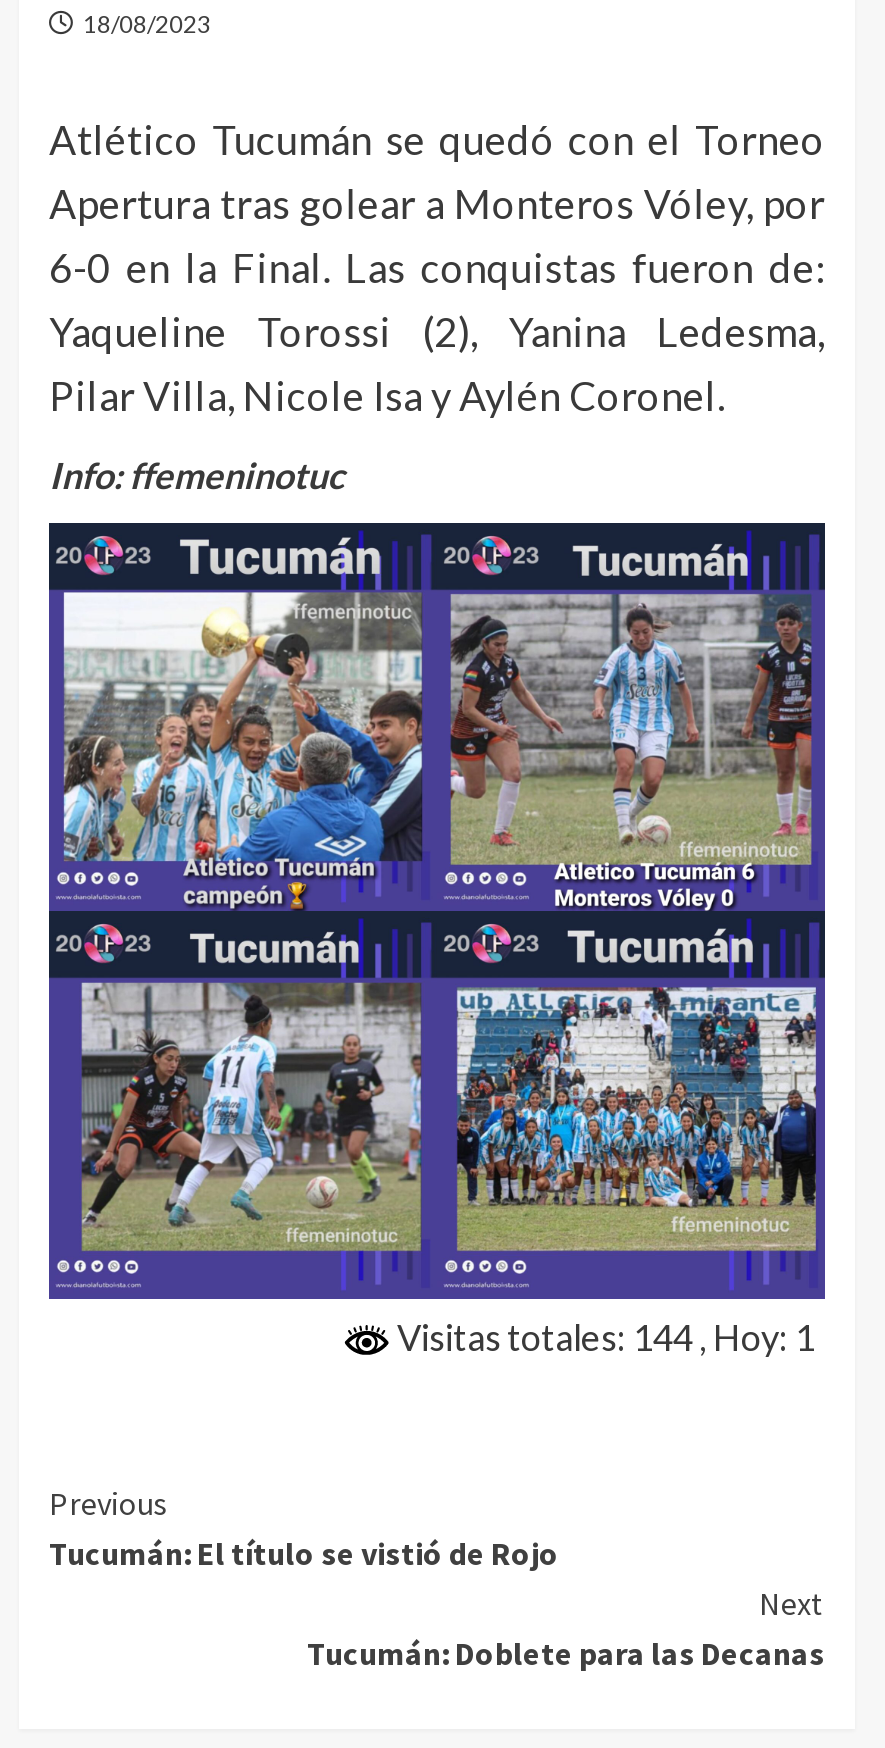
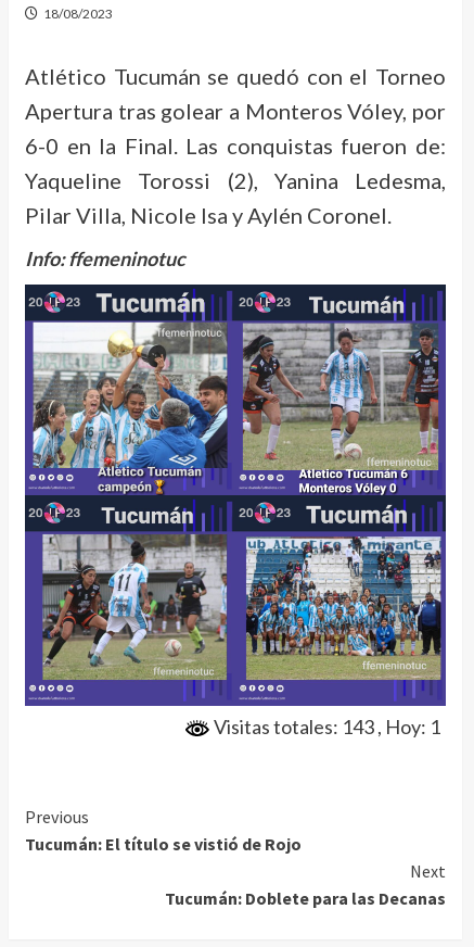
- Visitas totales: 144, Hoy: 1
+ Visitas totales: 143, Hoy: 1
